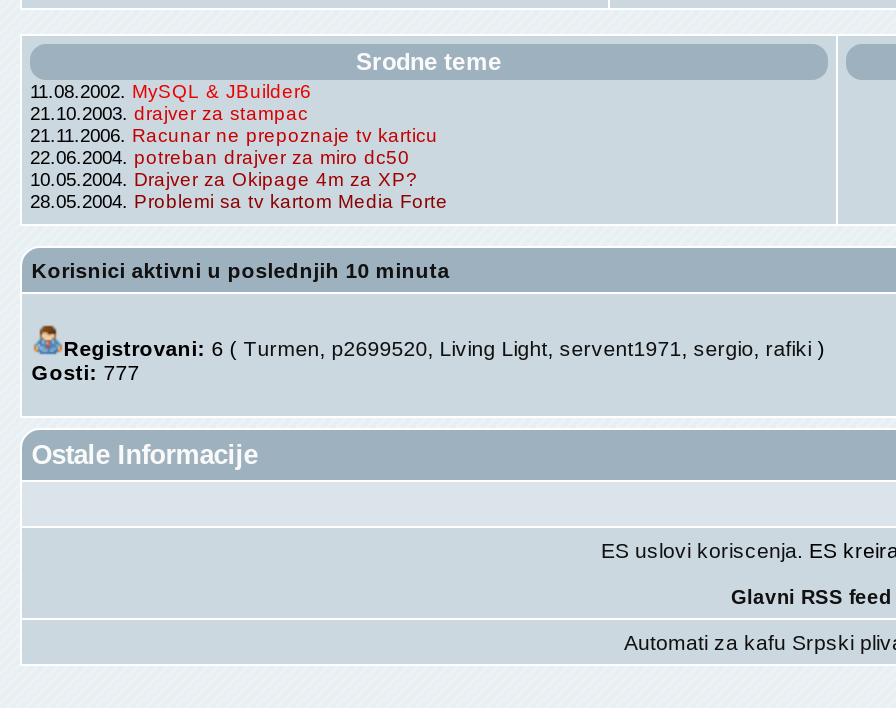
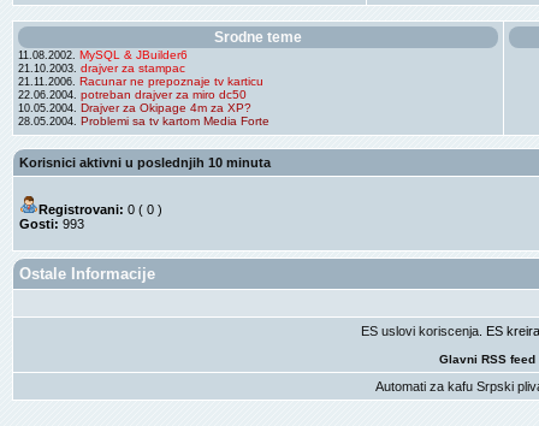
- Registrovani: 6 (Turmen, p2699520, Living Light, servent1971, sergio, rafiki)
- Gosti:777
+ Registrovani: 0 ( 0 )
+ Gosti:993
